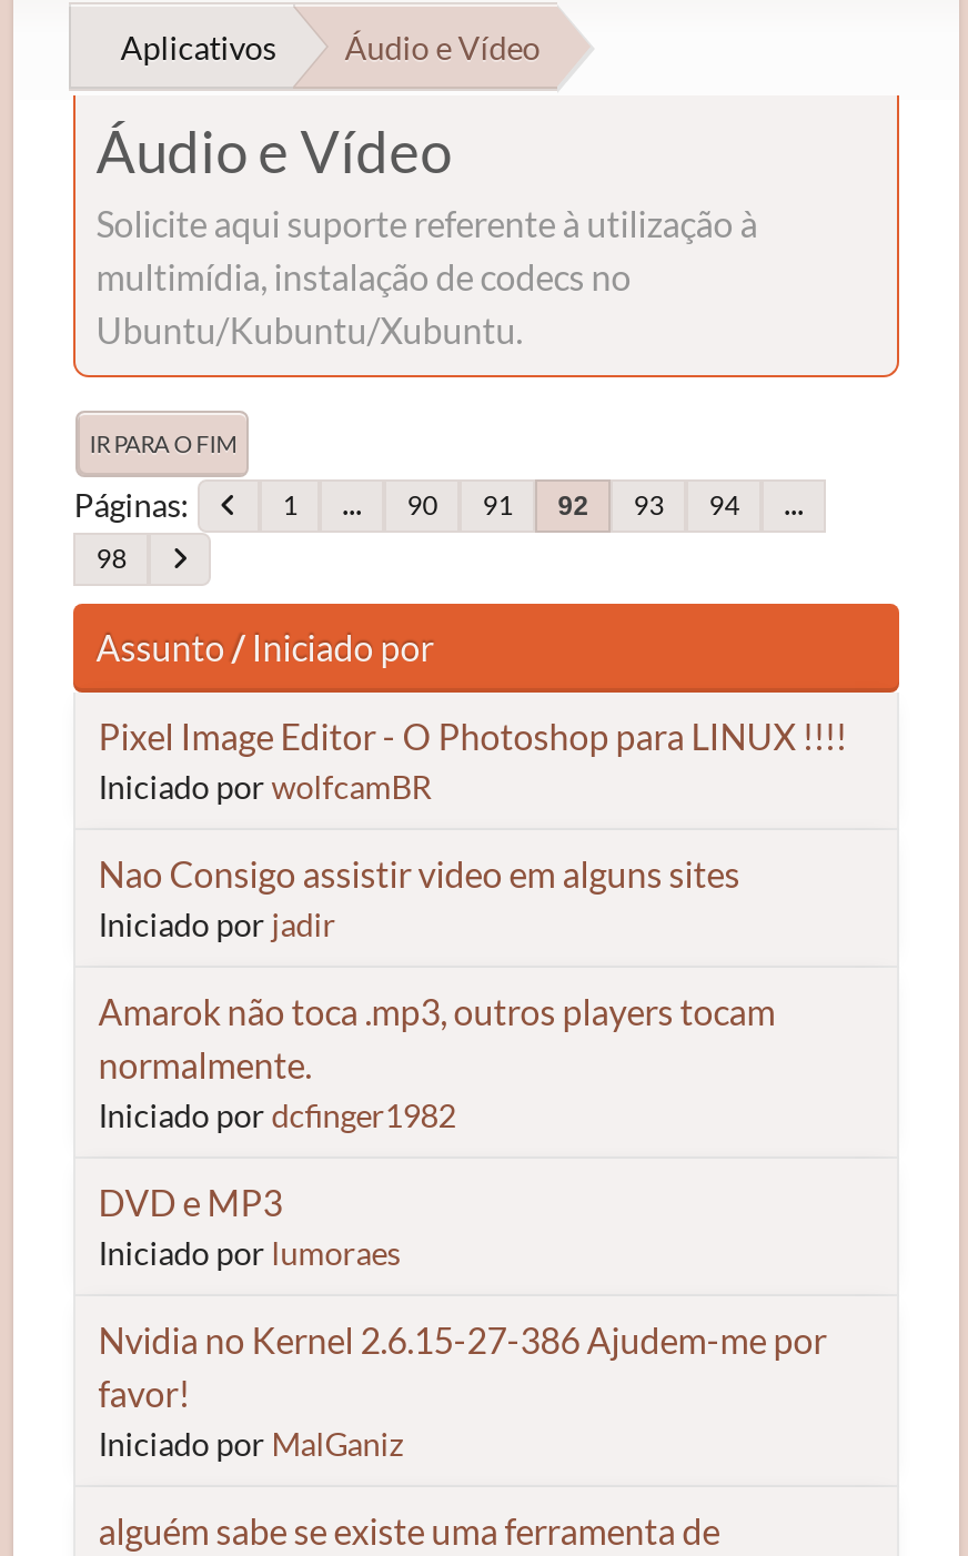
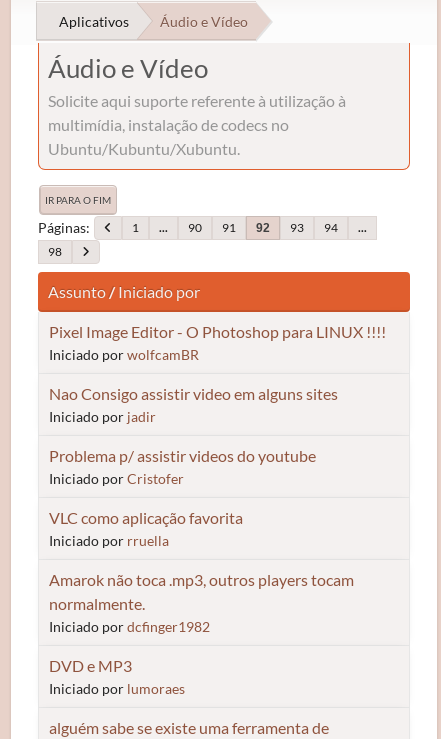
+ Problema p/ assistir videos do youtube
+ Iniciado por Cristofer
+ VLC como aplicação favorita
+ Iniciado por rruella

moved down: Amarok não toca .mp3, outros players tocam | normalmente. | Iniciado por dcfinger1982 | DVD e MP3 | Iniciado por lumoraes

- Nvidia no Kernel 2.6.15-27-386 Ajudem-me por
- favor!
- Iniciado por MalGaniz
